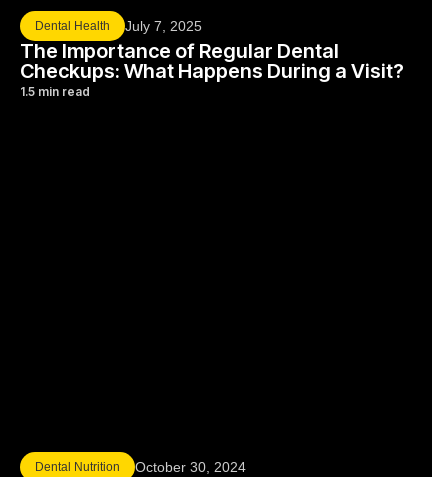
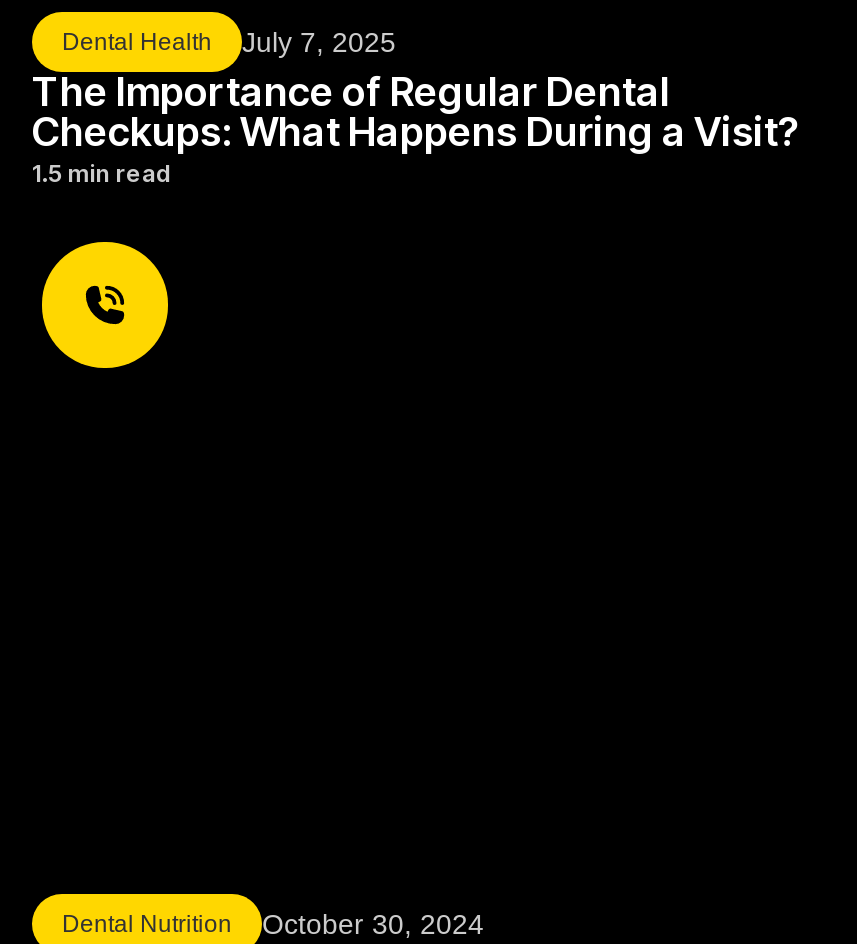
+ [image]
